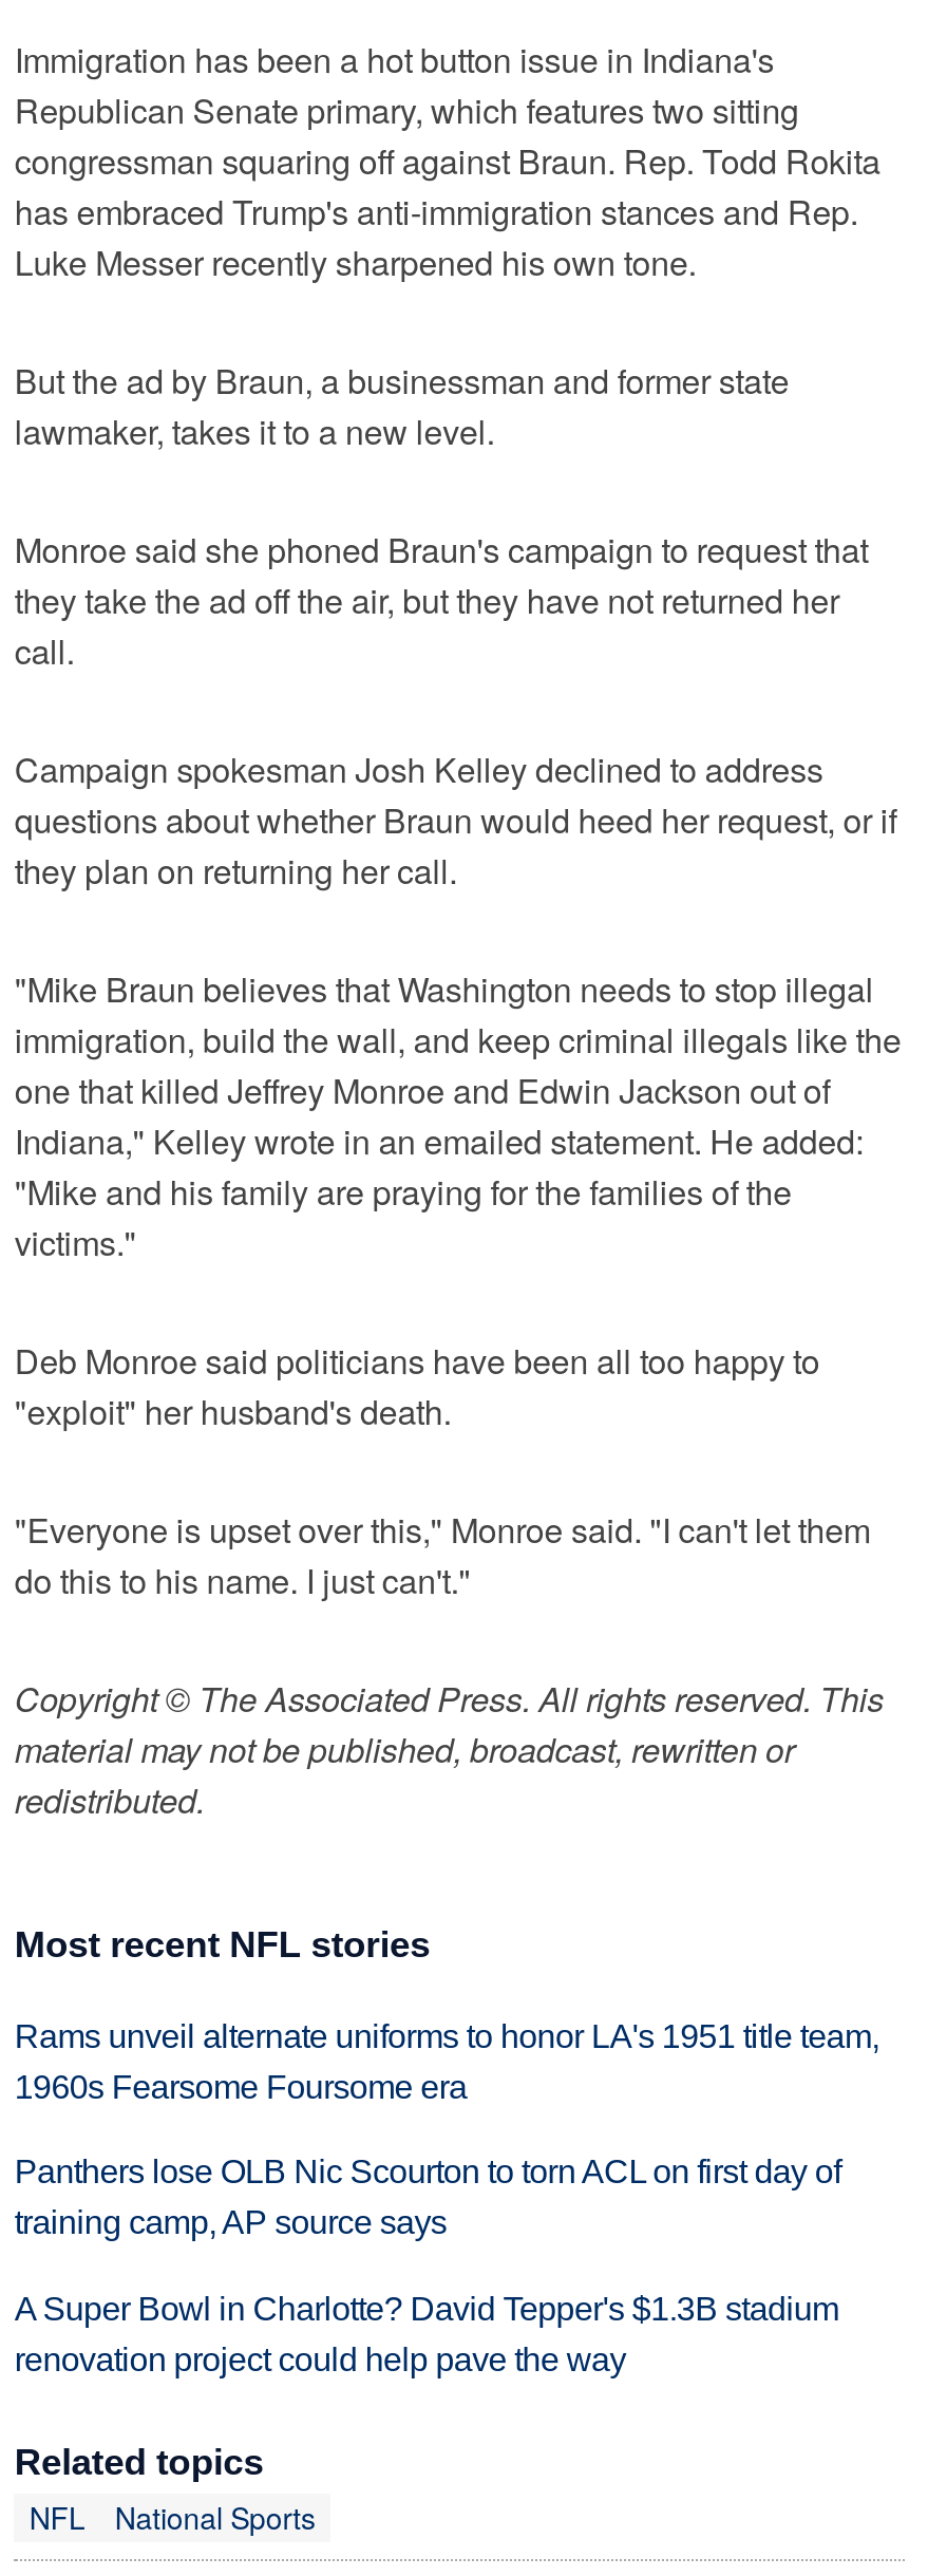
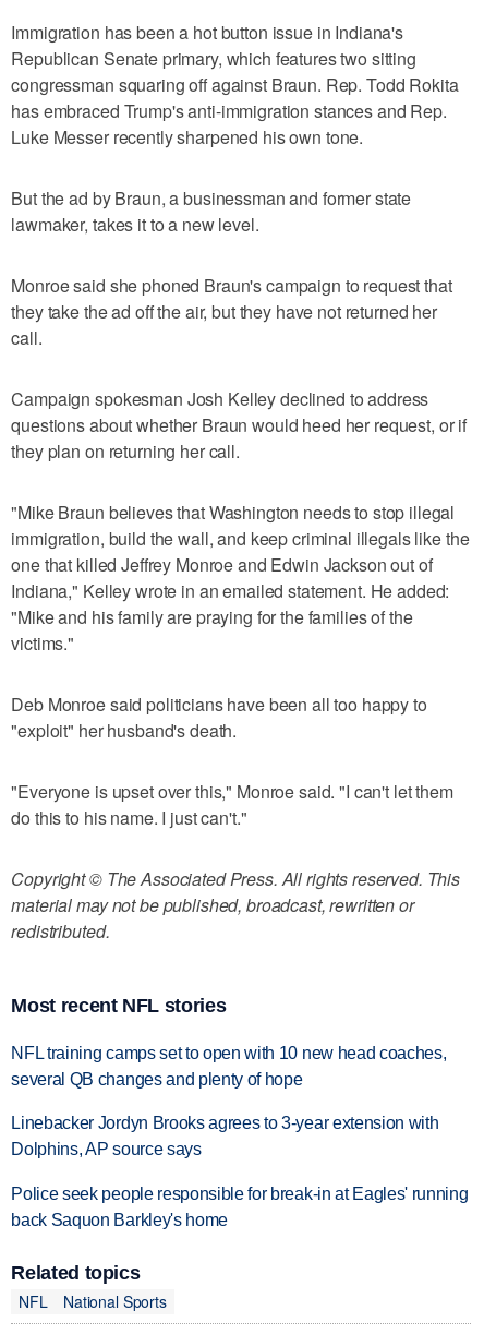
- Rams unveil alternate uniforms to honor LA's 1951 title team,
- 1960s Fearsome Foursome era
+ NFL training camps set to open with 10 new head coaches,
+ several QB changes and plenty of hope

- Panthers lose OLB Nic Scourton to torn ACL on first day of
- training camp, AP source says
+ Linebacker Jordyn Brooks agrees to 3-year extension with
+ Dolphins, AP source says

- A Super Bowl in Charlotte? David Tepper's $1.3B stadium
- renovation project could help pave the way
+ Police seek people responsible for break-in at Eagles' running
+ back Saquon Barkley's home
